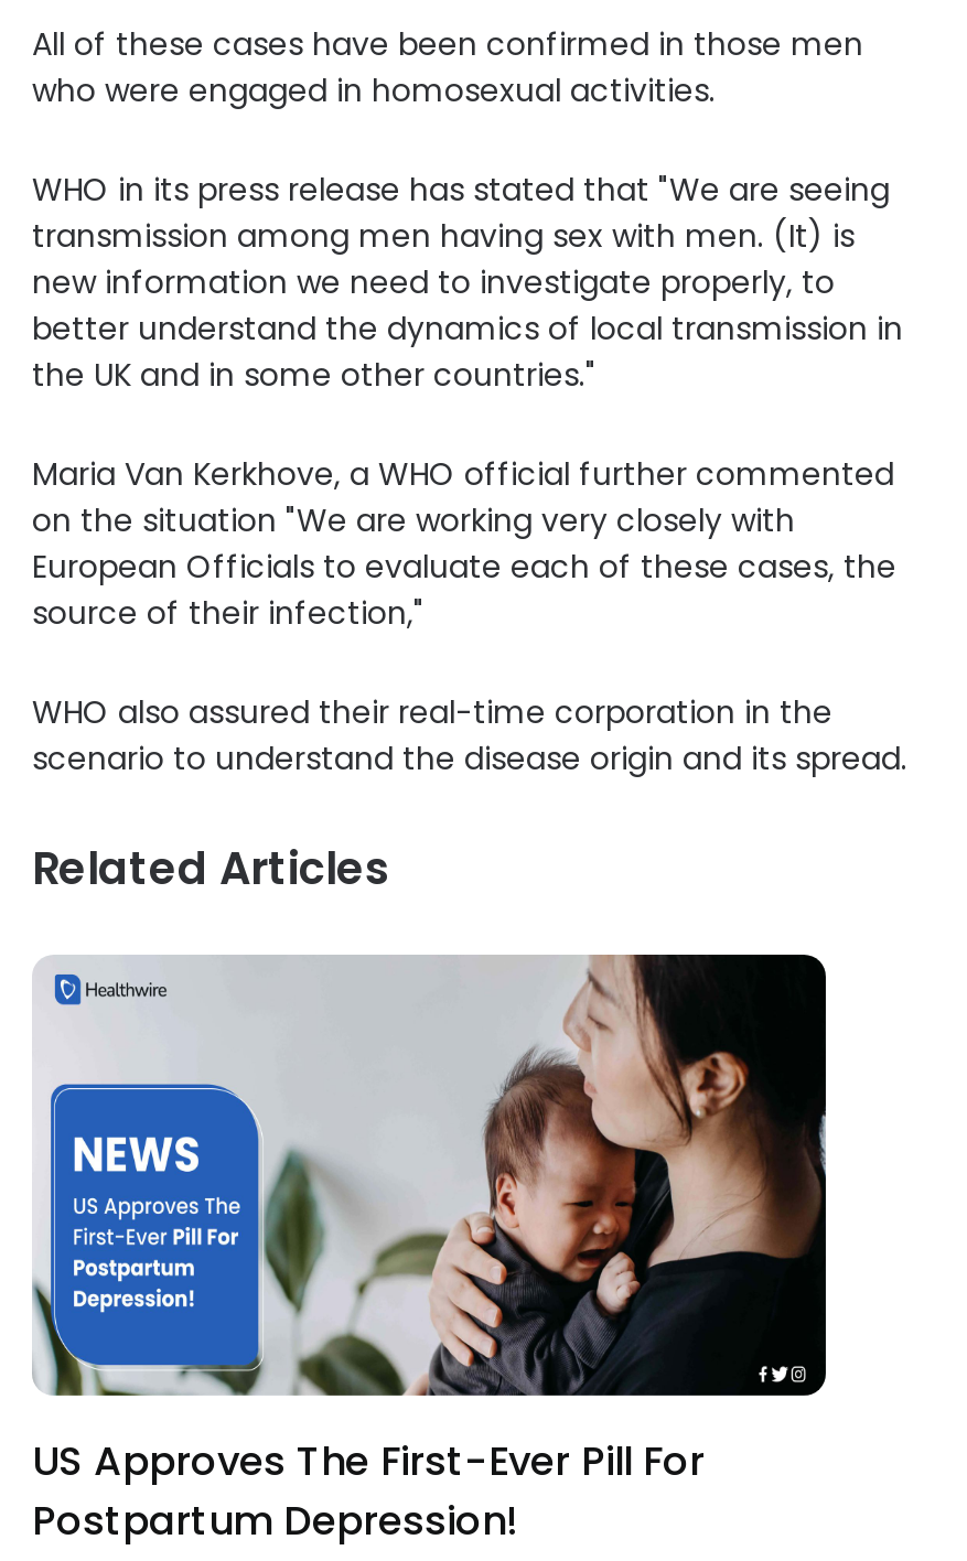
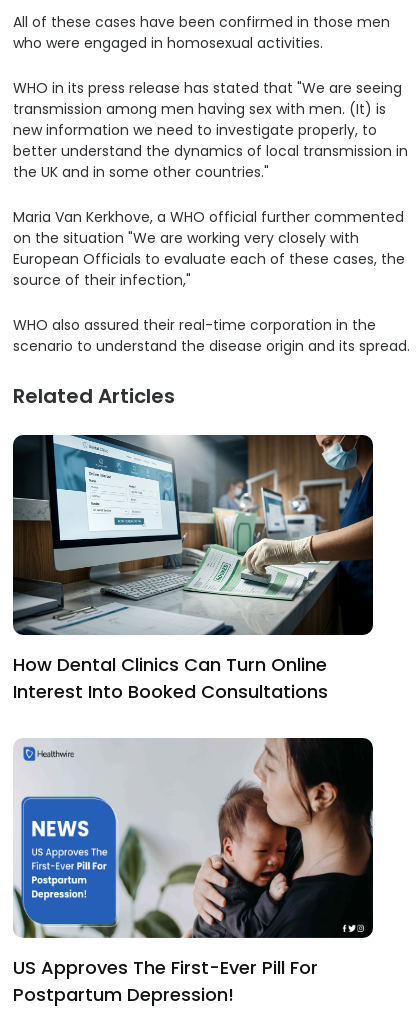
+ [image]
+ How Dental Clinics Can Turn Online
+ Interest Into Booked Consultations
